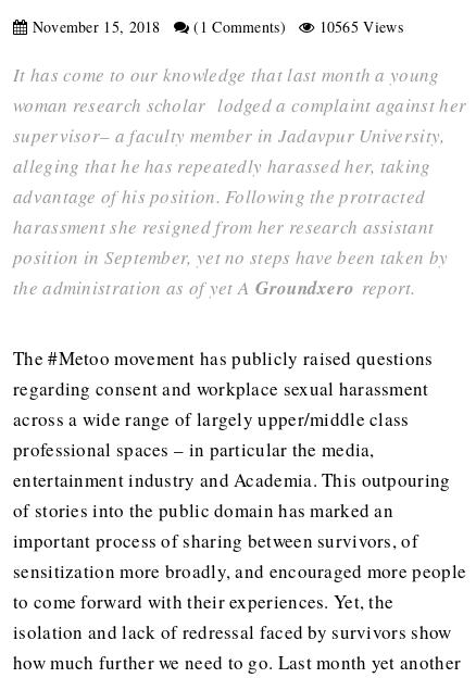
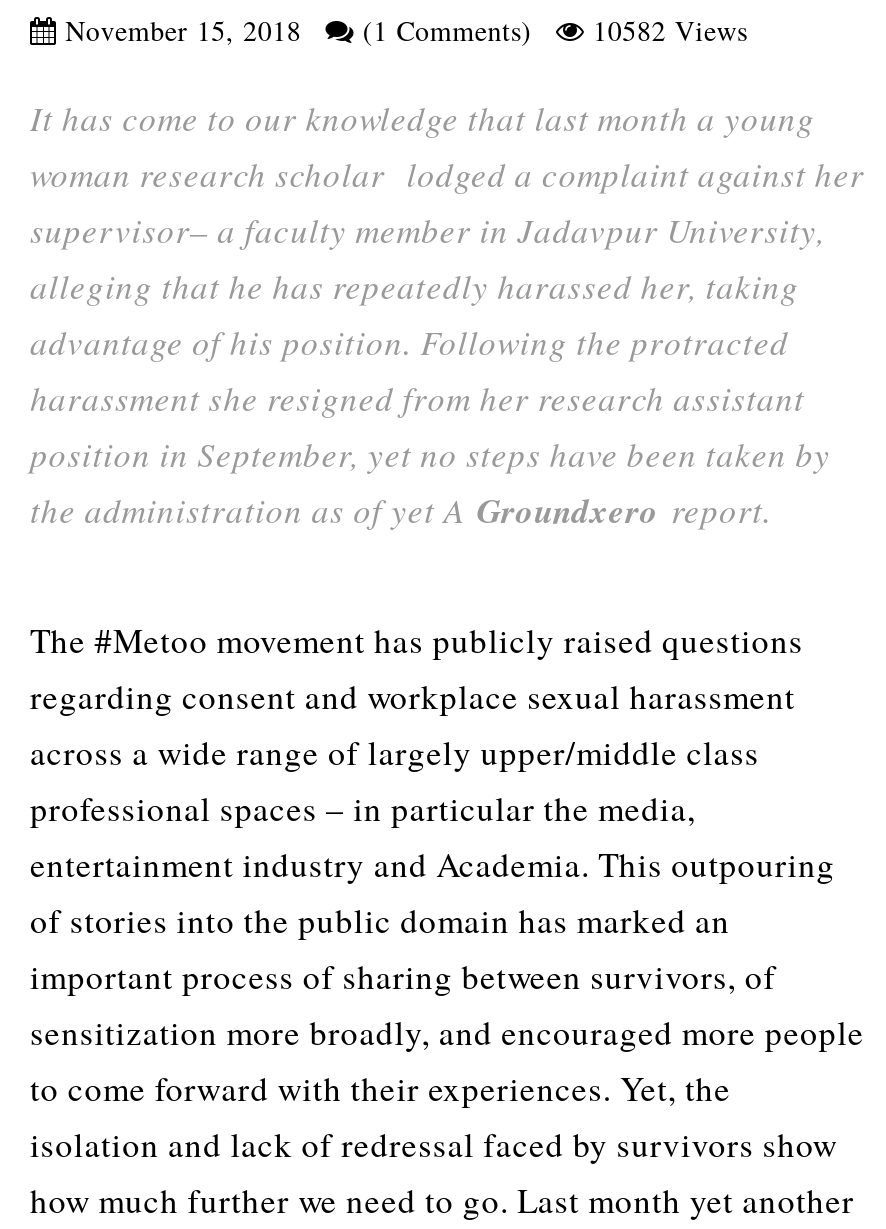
- November 15, 2018 (1 Comments) 10565 Views
+ November 15, 2018 (1 Comments) 10582 Views
